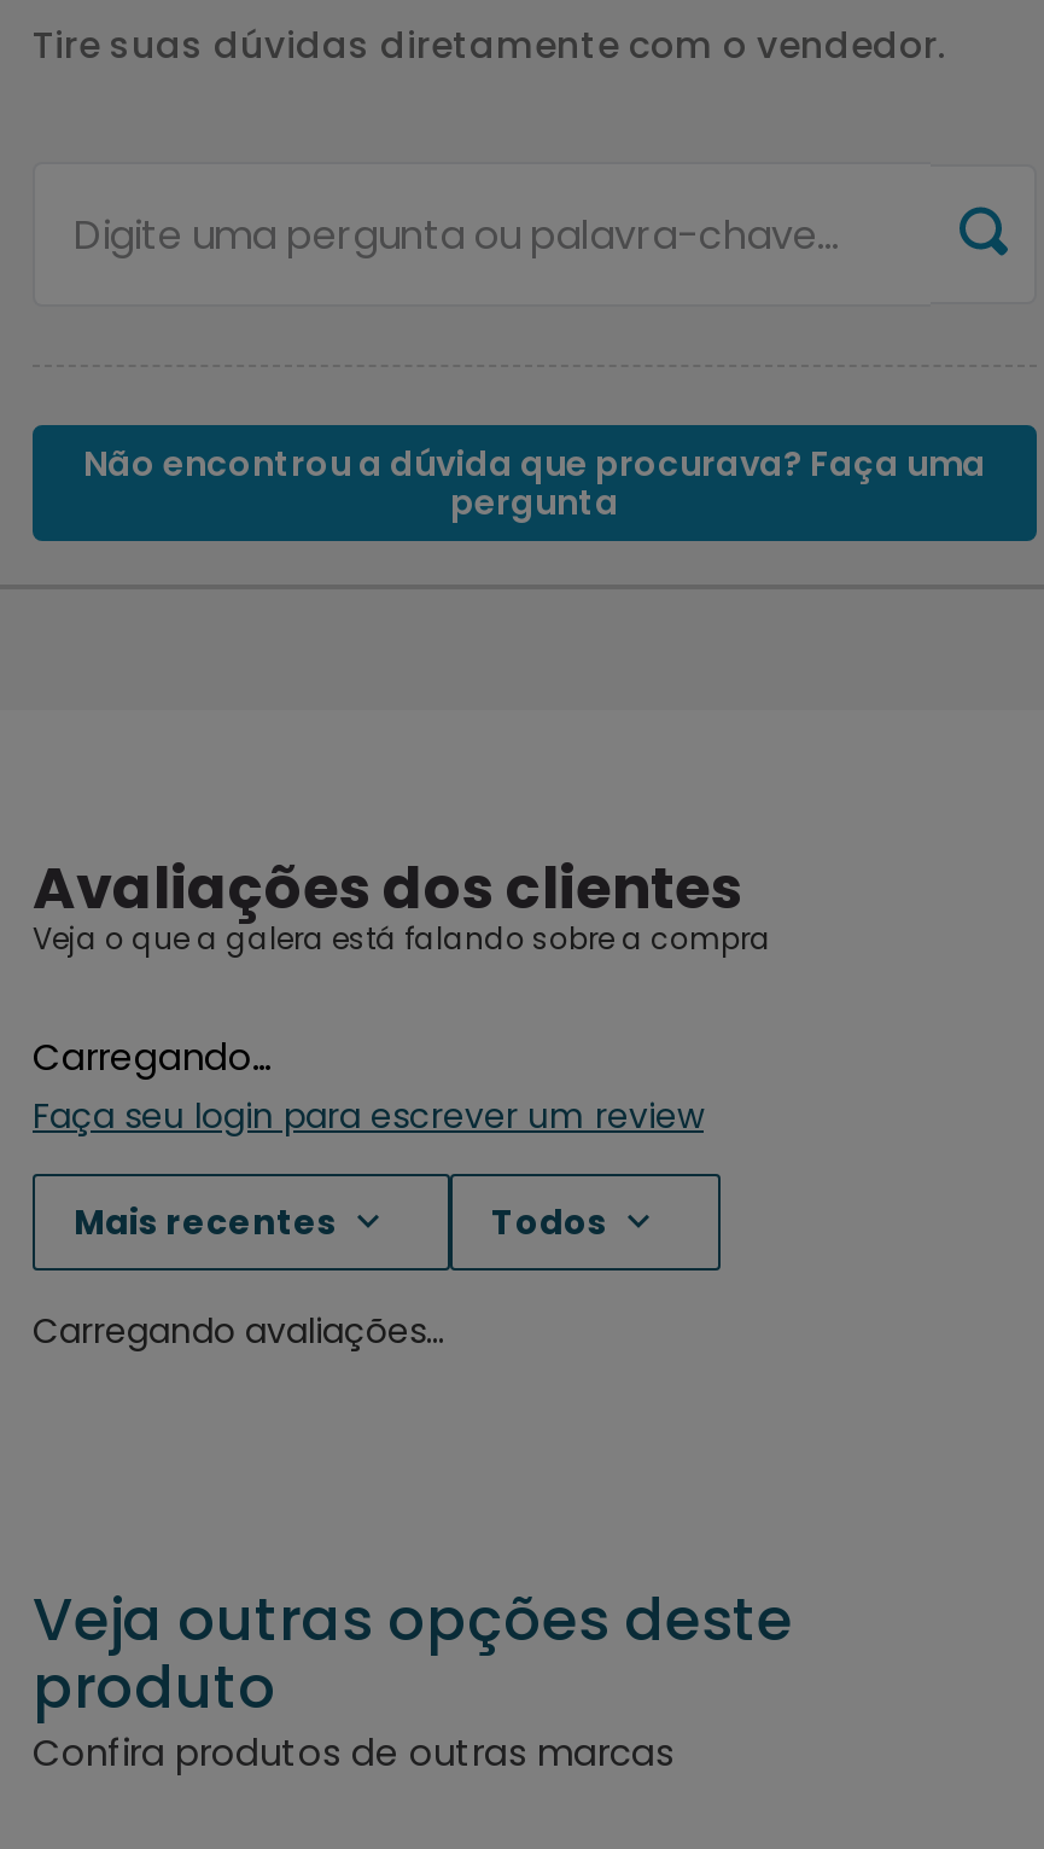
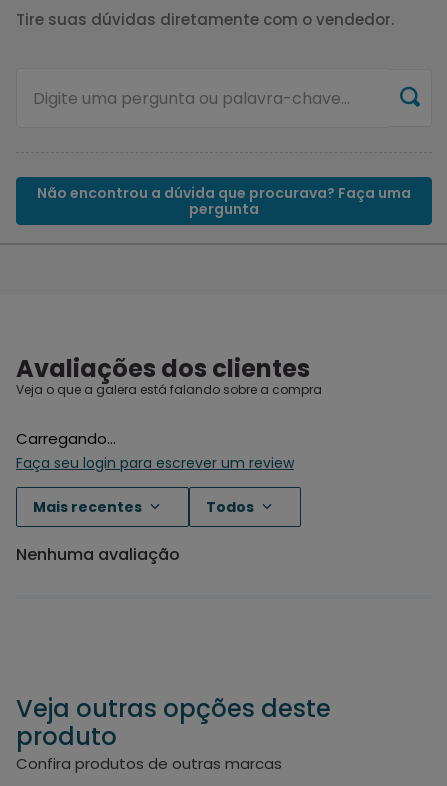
- Carregando avaliações…
+ Nenhuma avaliação
